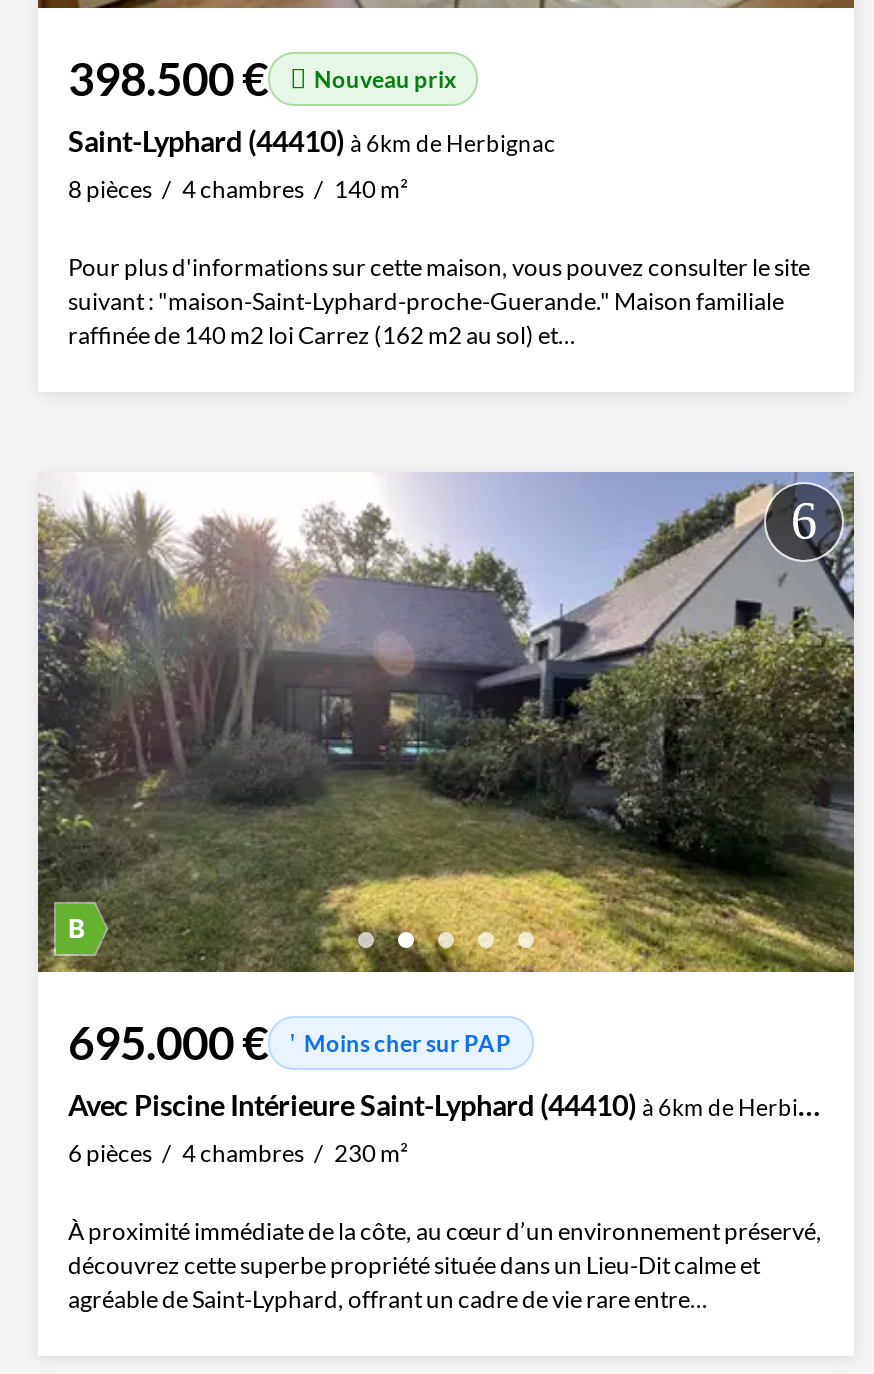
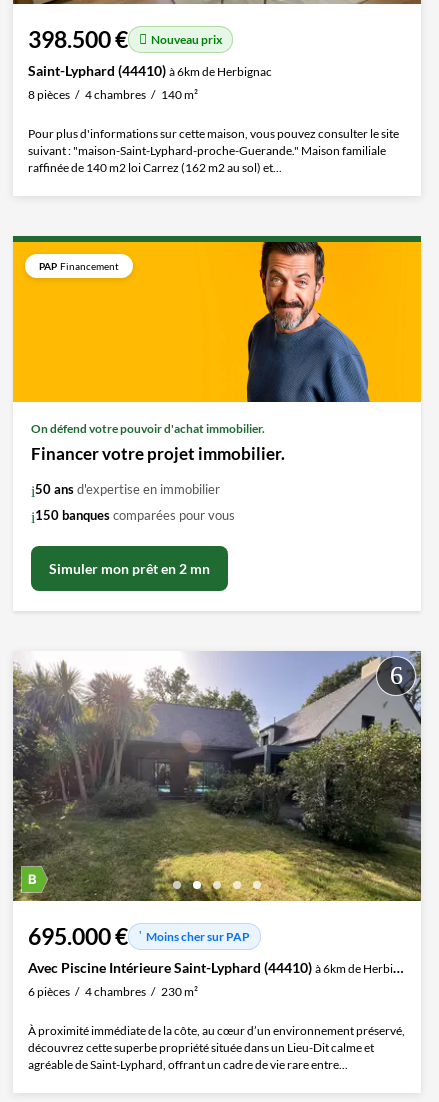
+ [image]
+ PAP Financement

+ On défend votre pouvoir d'achat immobilier.
+ Financer votre projet immobilier.
+ 50 ans d'expertise en immobilier
+ 150 banques comparées pour vous
+ Simuler mon prêt en 2 mn
